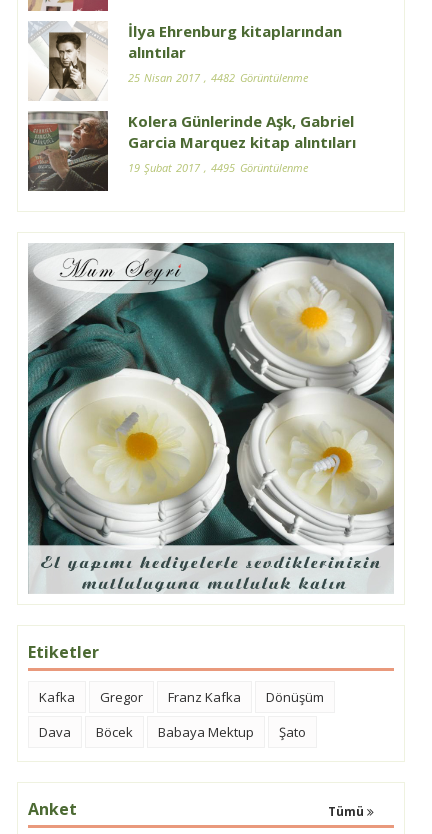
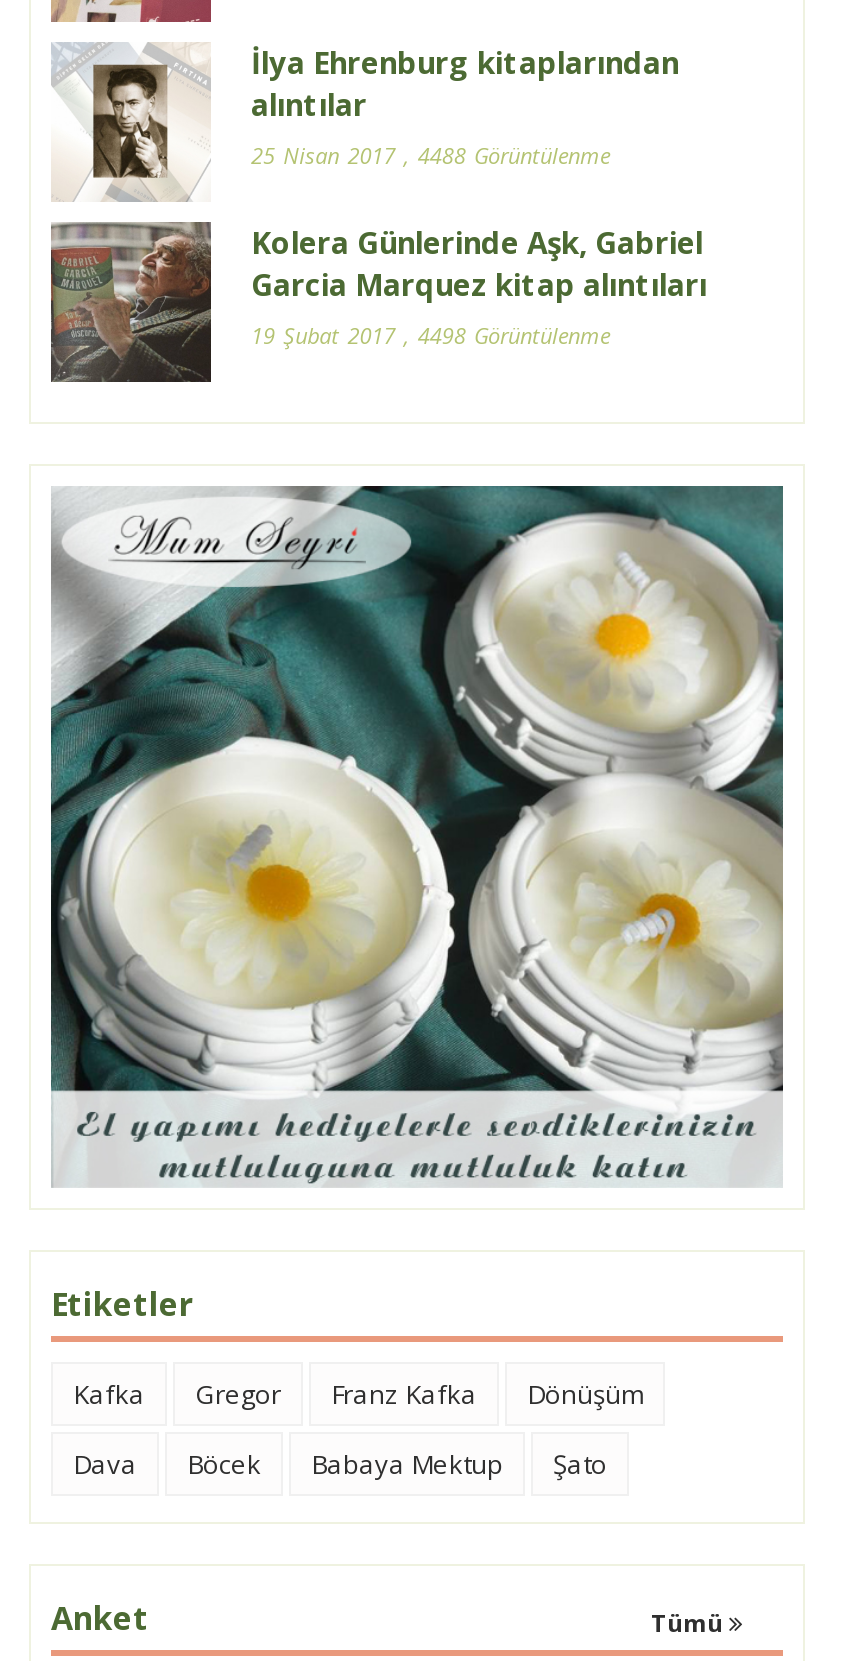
- 25 Nisan 2017, 4482 Görüntülenme
+ 25 Nisan 2017, 4488 Görüntülenme

- 19 Şubat 2017, 4495 Görüntülenme
+ 19 Şubat 2017, 4498 Görüntülenme
